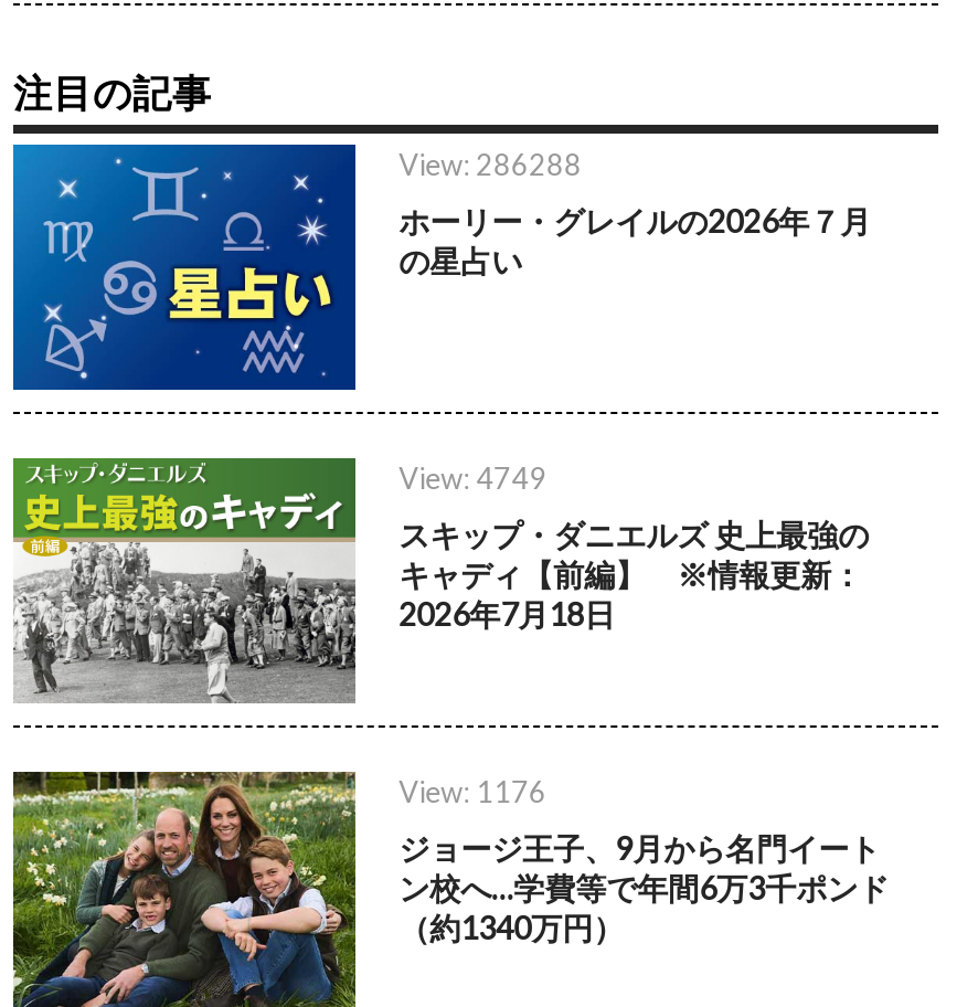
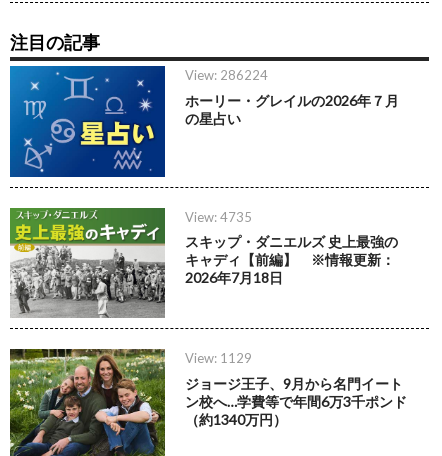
- View: 286288
+ View: 286224

- View: 4749
+ View: 4735

- View: 1176
+ View: 1129
